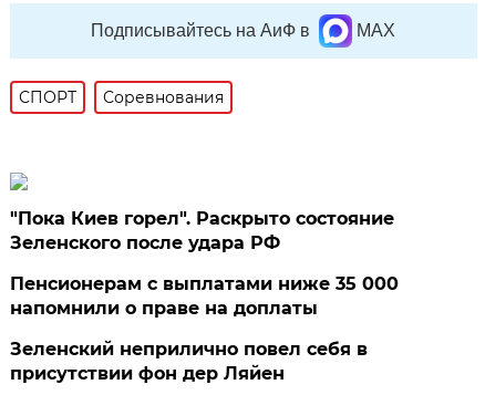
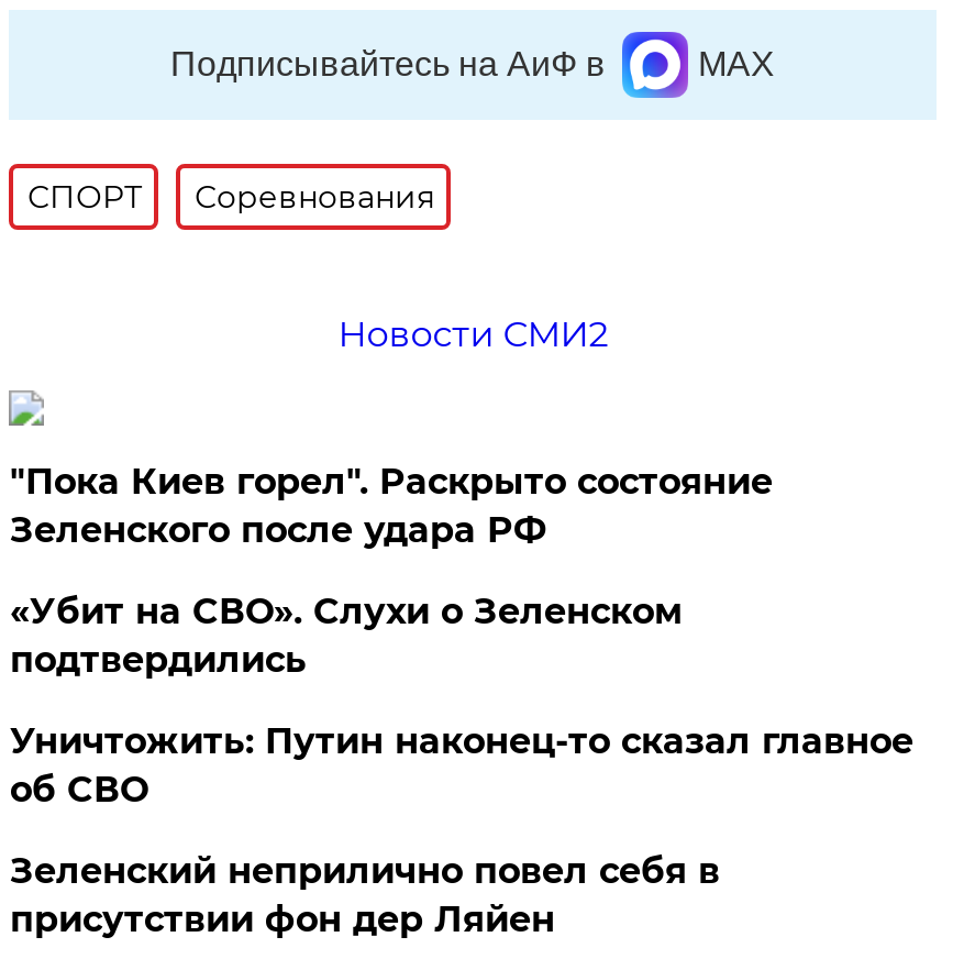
+ Новости СМИ2

- Пенсионерам с выплатами ниже 35 000
- напомнили о праве на доплаты
+ «Убит на СВО». Слухи о Зеленском
+ подтвердились
+ Уничтожить: Путин наконец-то сказал главное
+ об СВО
